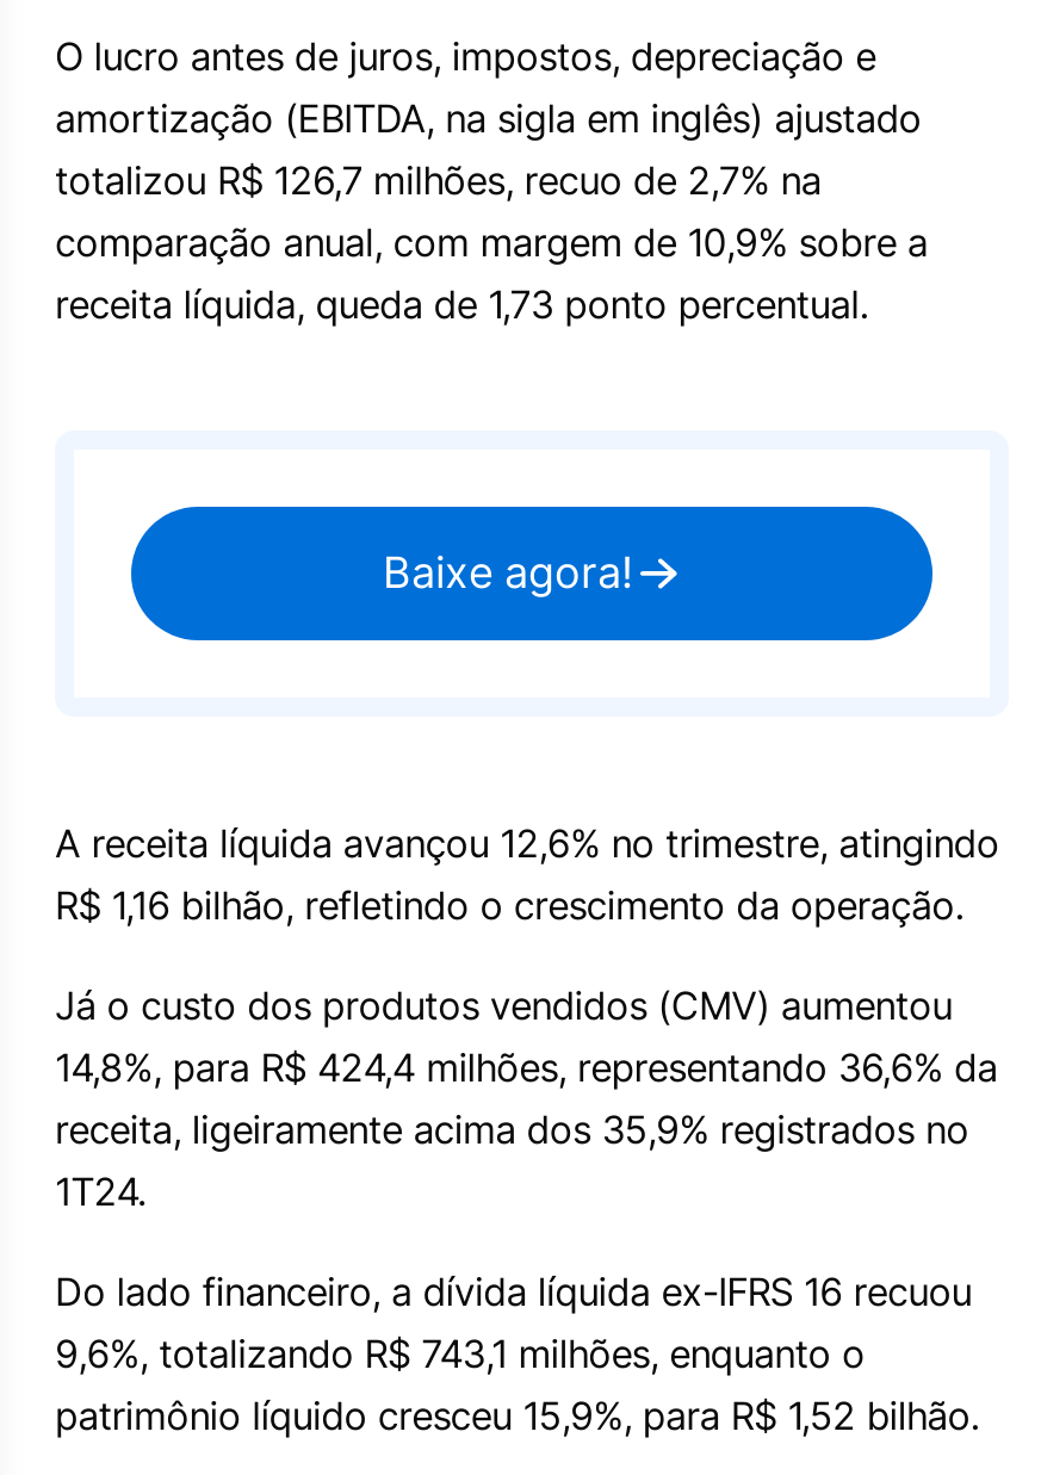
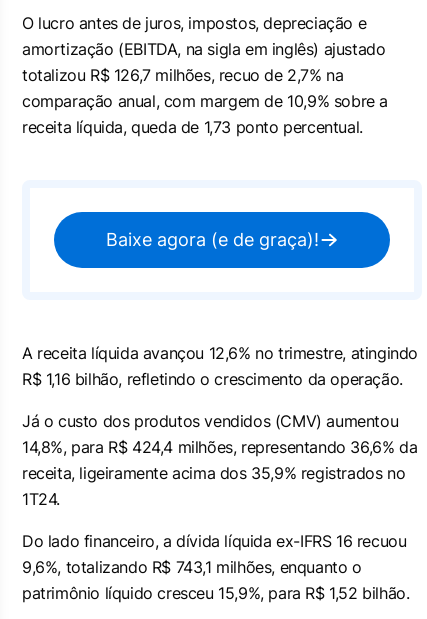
- Baixe agora!
+ Baixe agora (e de graça)!
